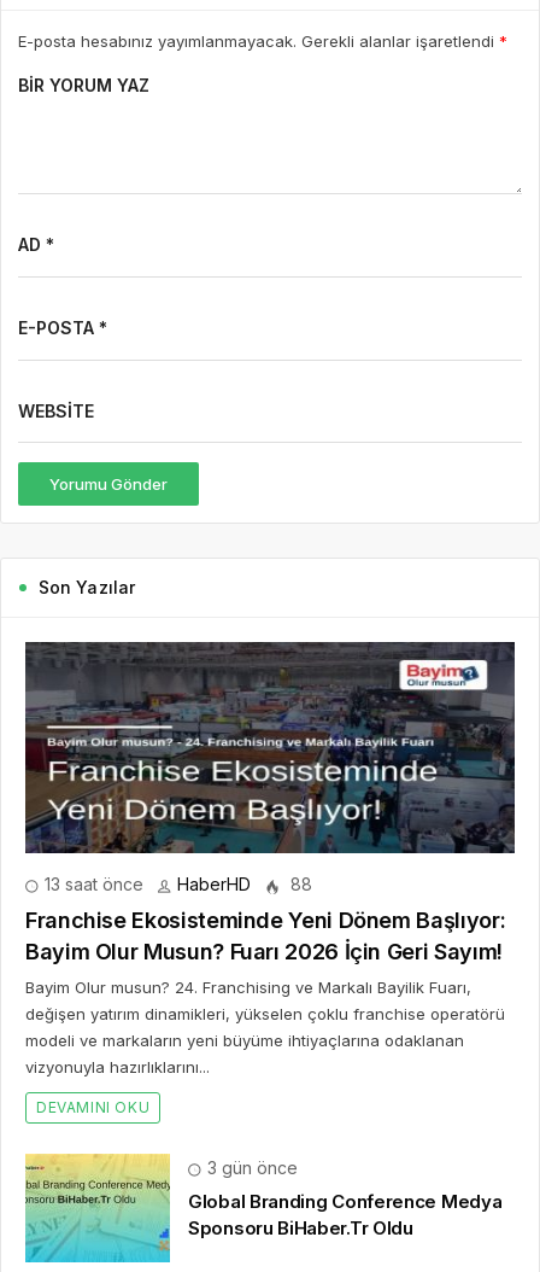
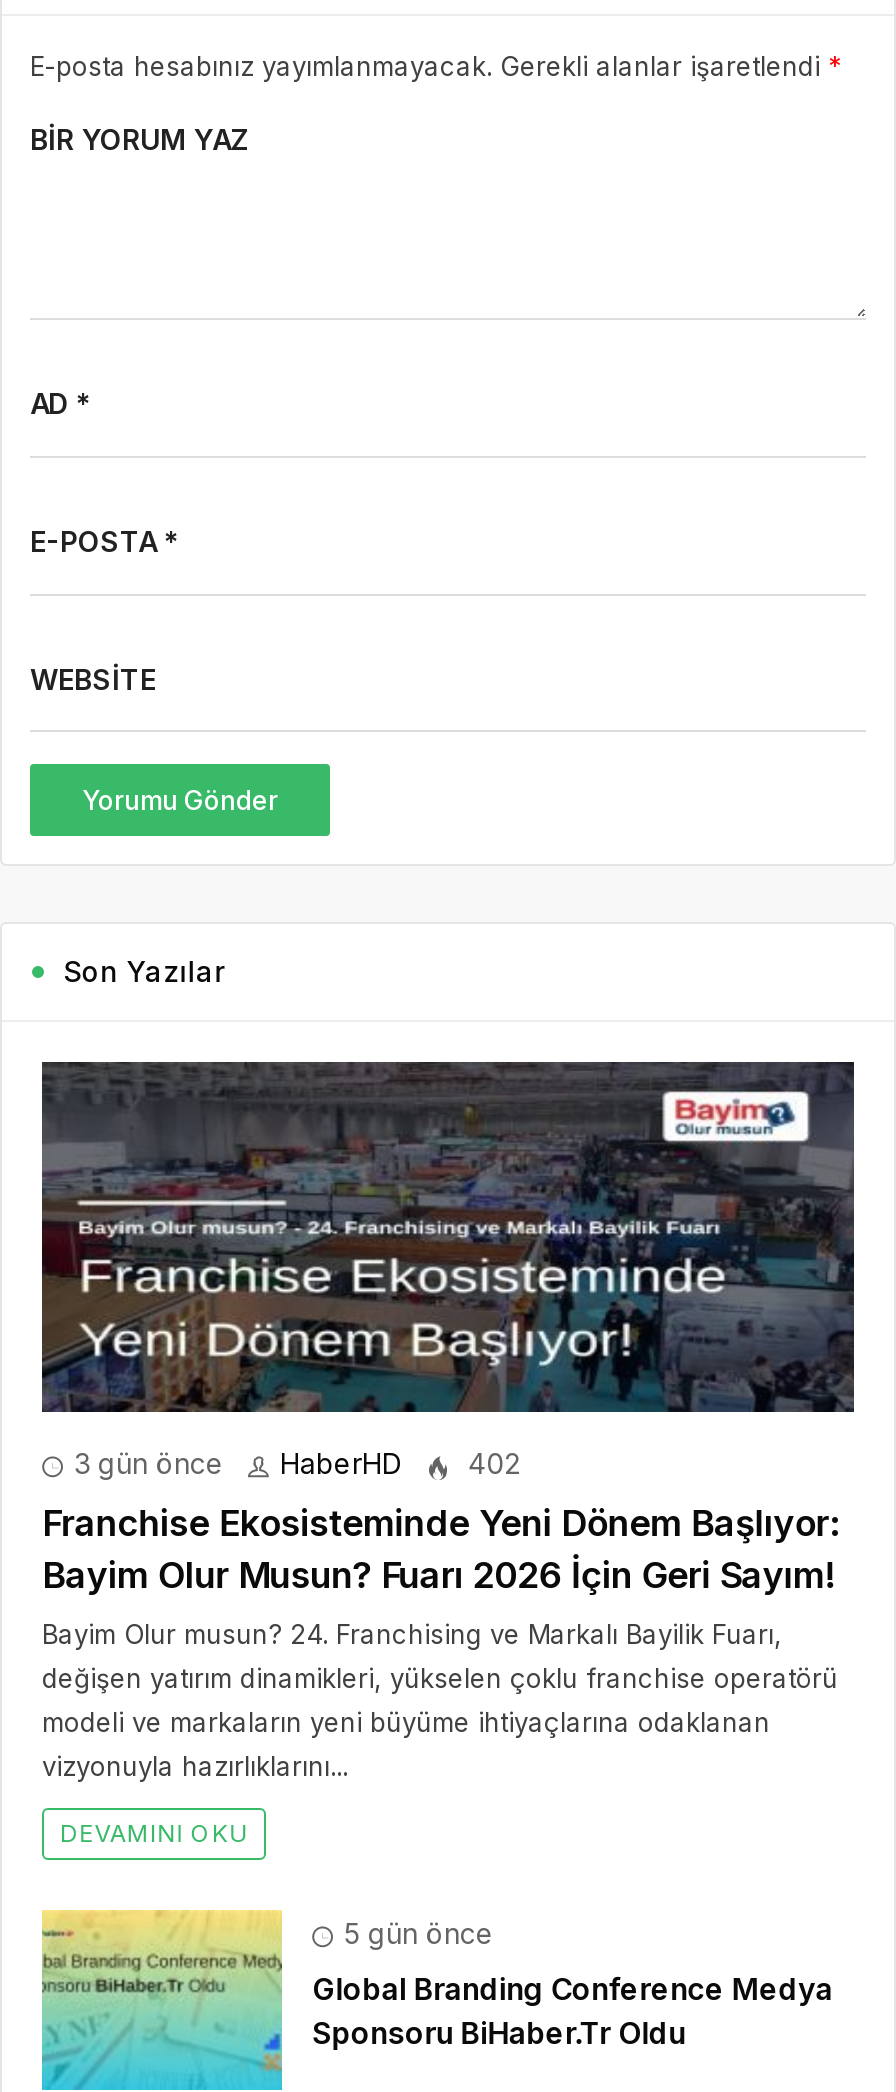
- 13 saat önce
+ 3 gün önce

- 88
+ 402

- 3 gün önce
+ 5 gün önce
